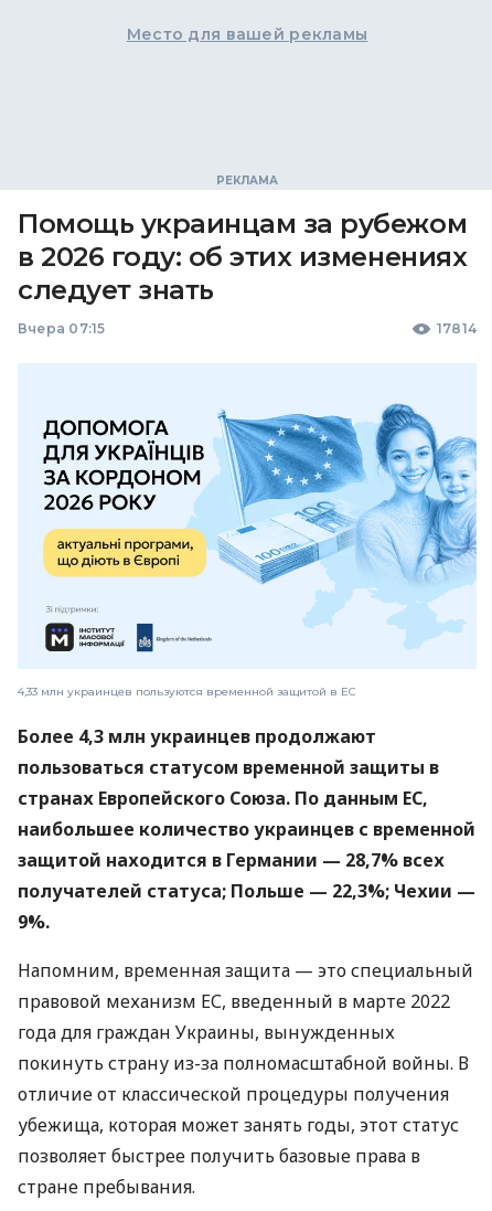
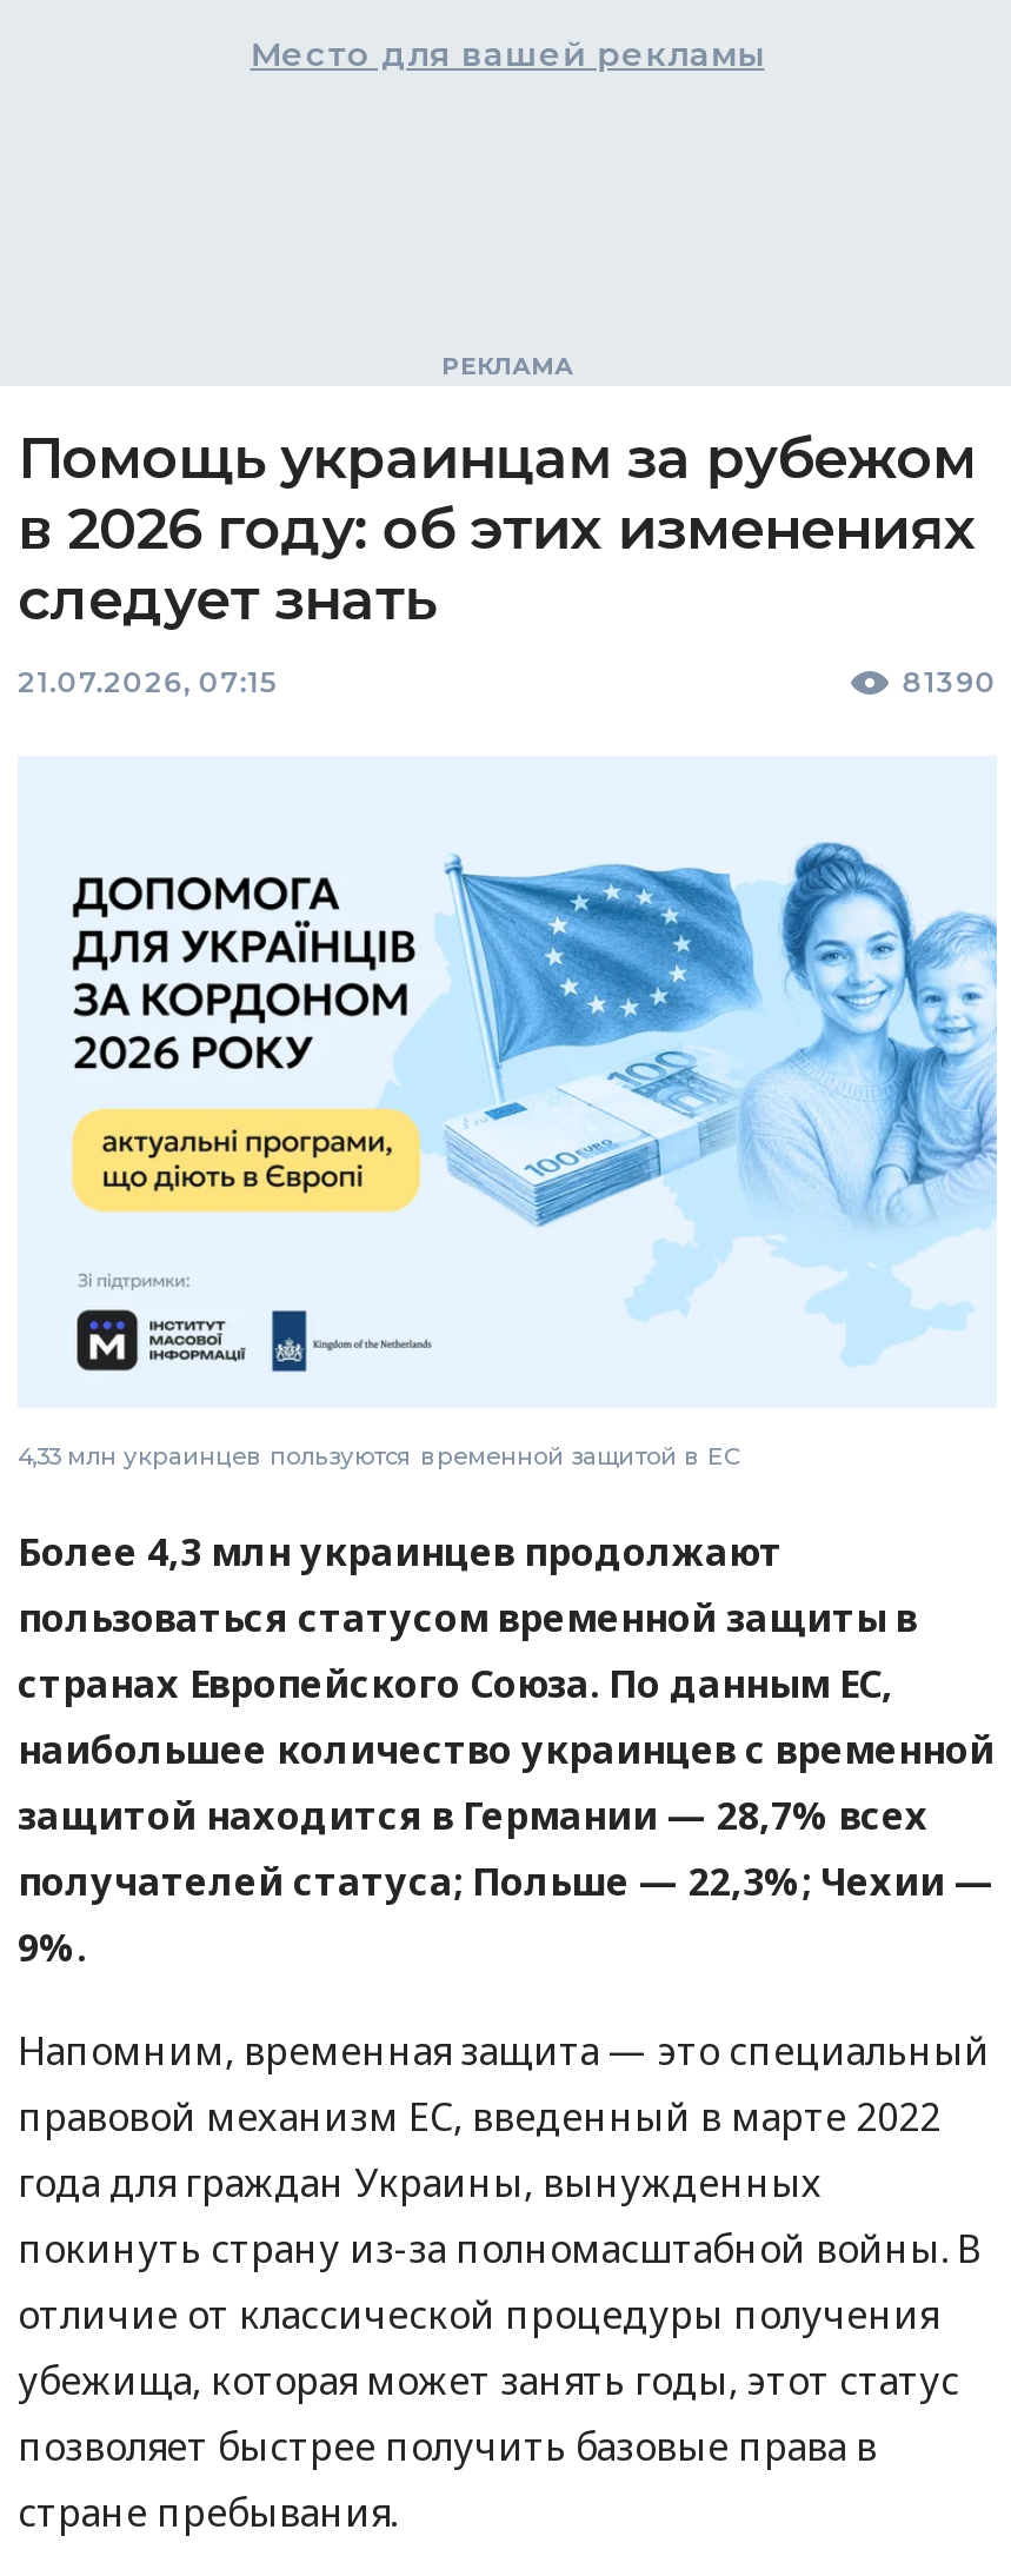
- Вчера 07:15
- 17814
+ 21.07.2026, 07:15
+ 81390
